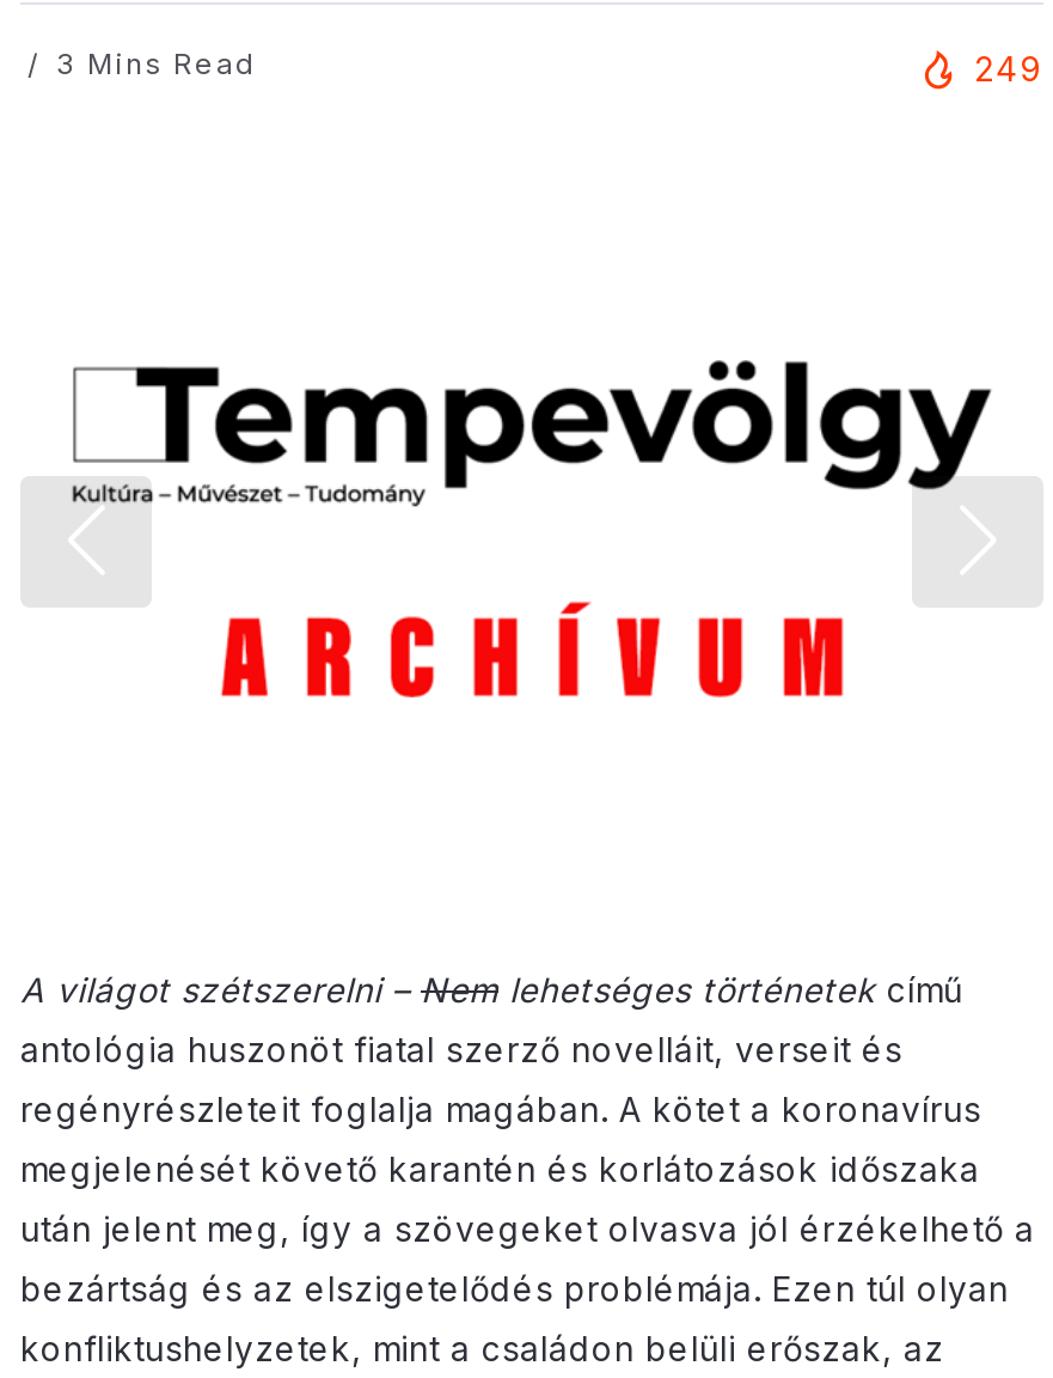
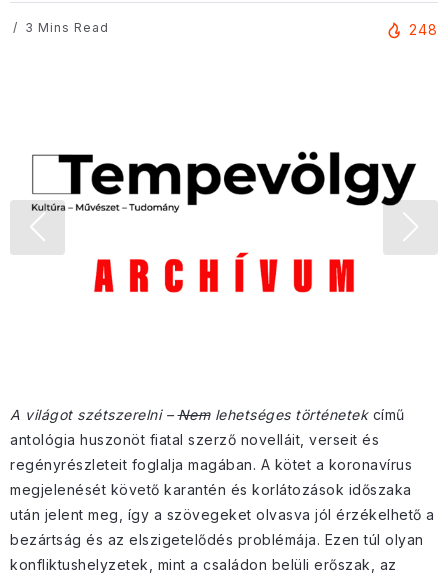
- 249
+ 248
